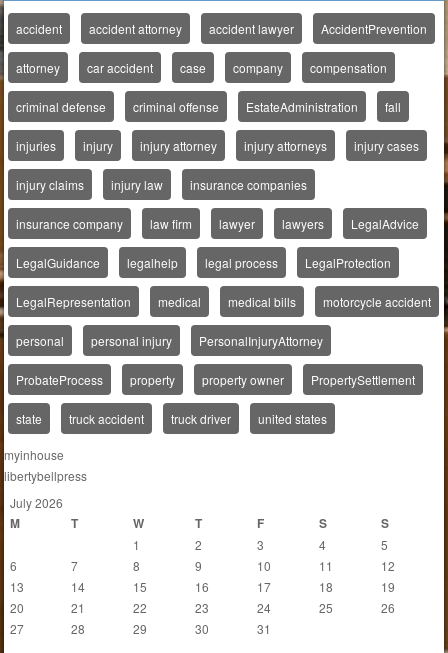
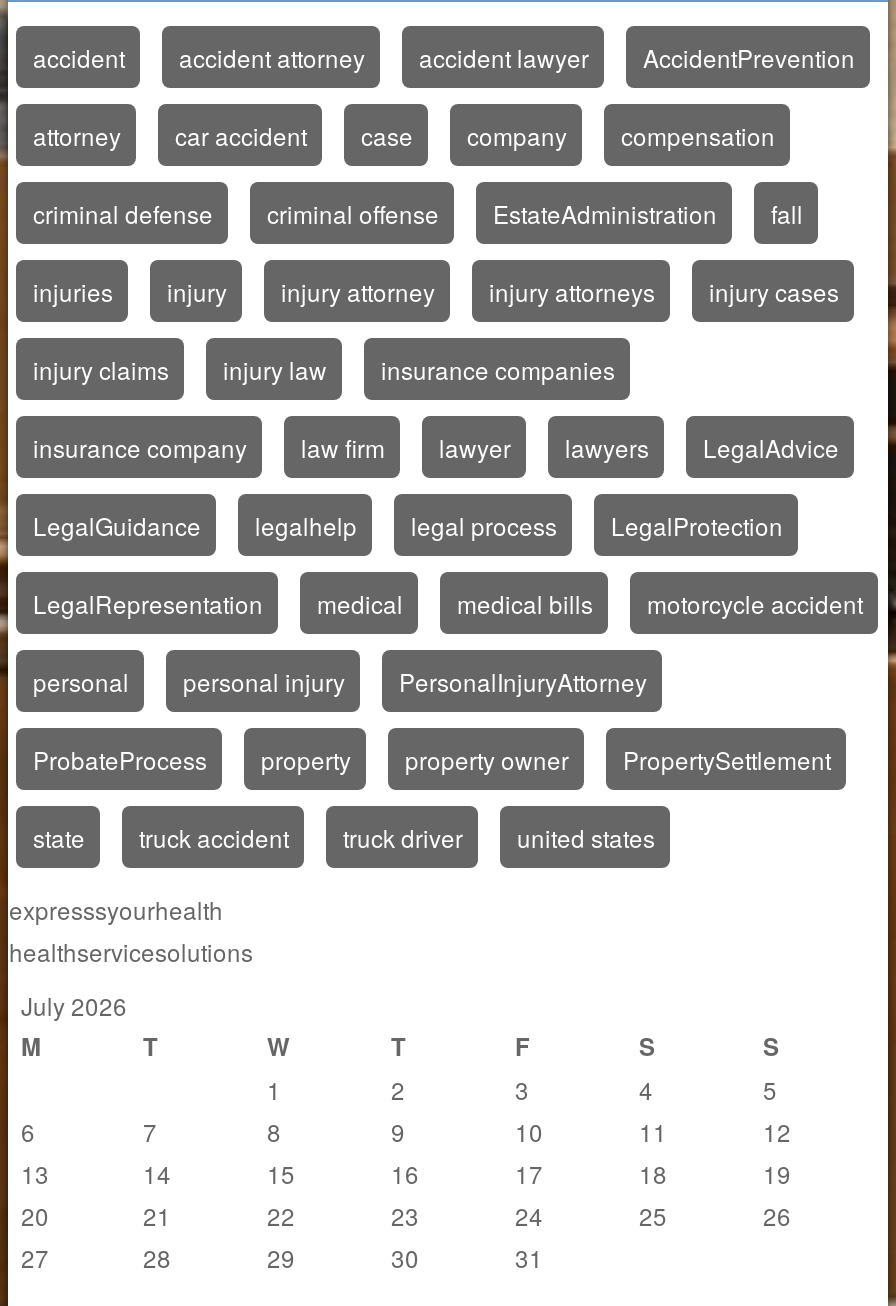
- myinhouse
- libertybellpress
+ expresssyourhealth
+ healthservicesolutions
